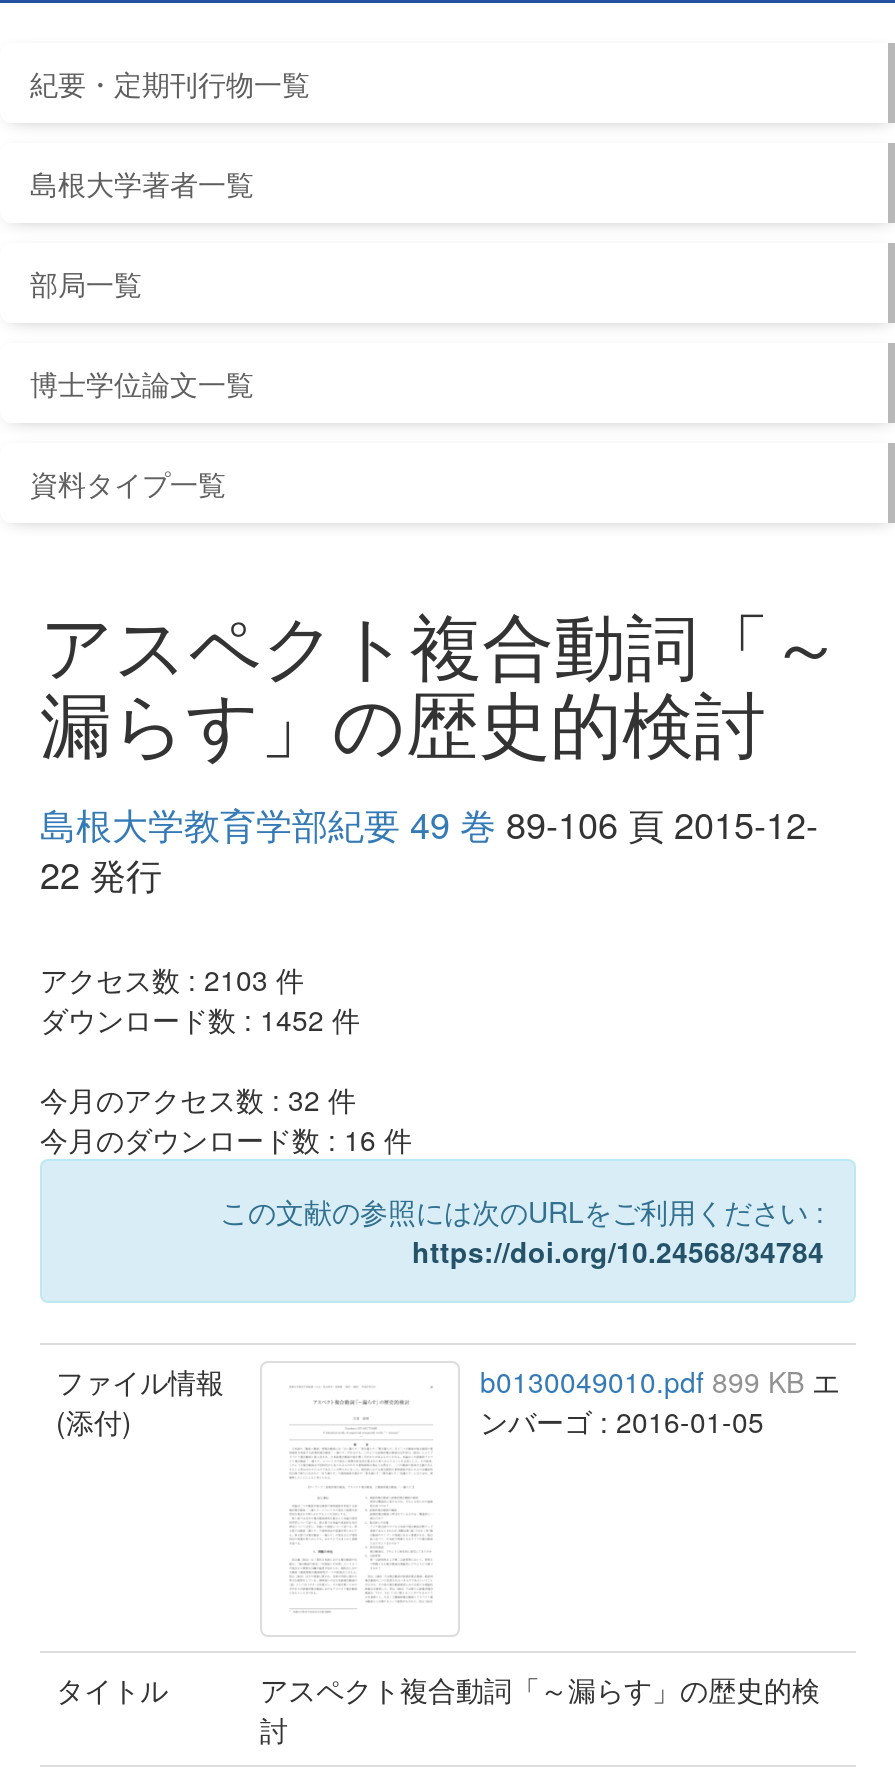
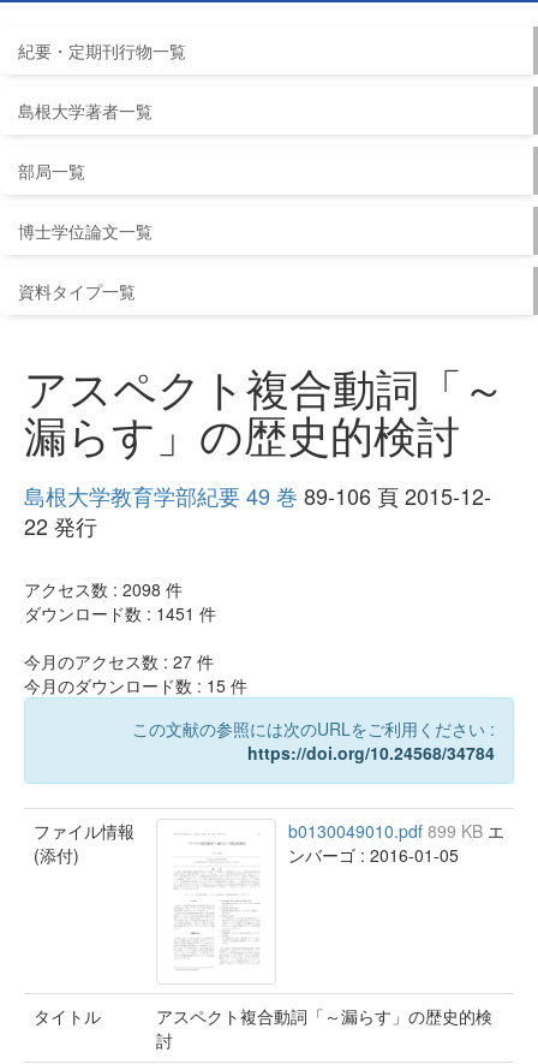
- アクセス数 : 2103件
+ アクセス数 : 2098件

- ダウンロード数 : 1452件
+ ダウンロード数 : 1451件

- 今月のアクセス数 : 32件
+ 今月のアクセス数 : 27件

- 今月のダウンロード数 : 16件
+ 今月のダウンロード数 : 15件
